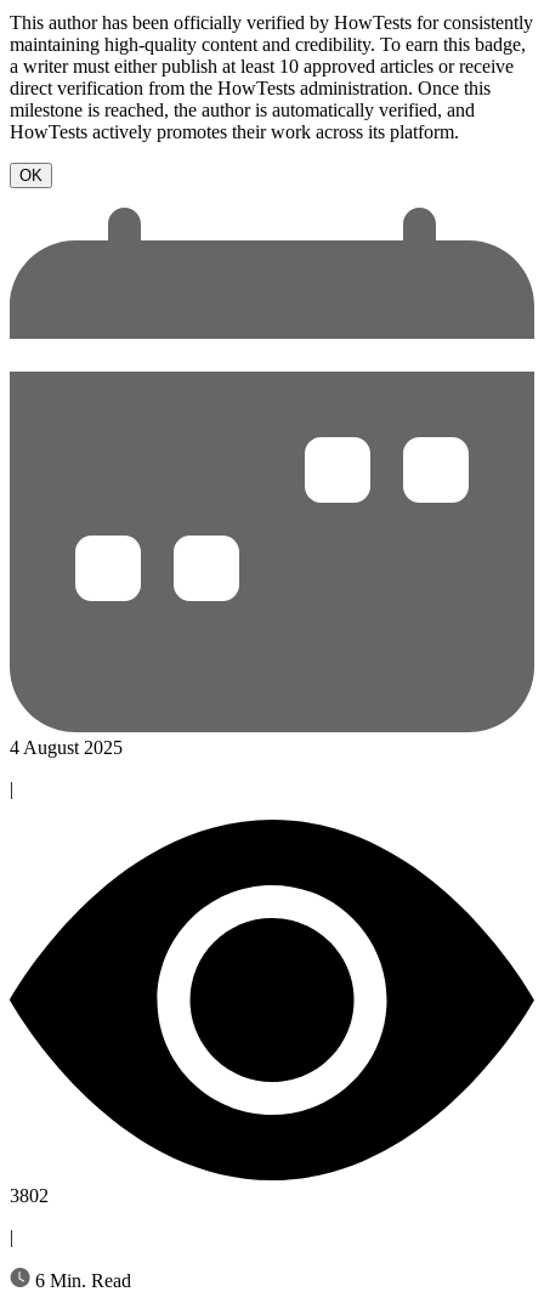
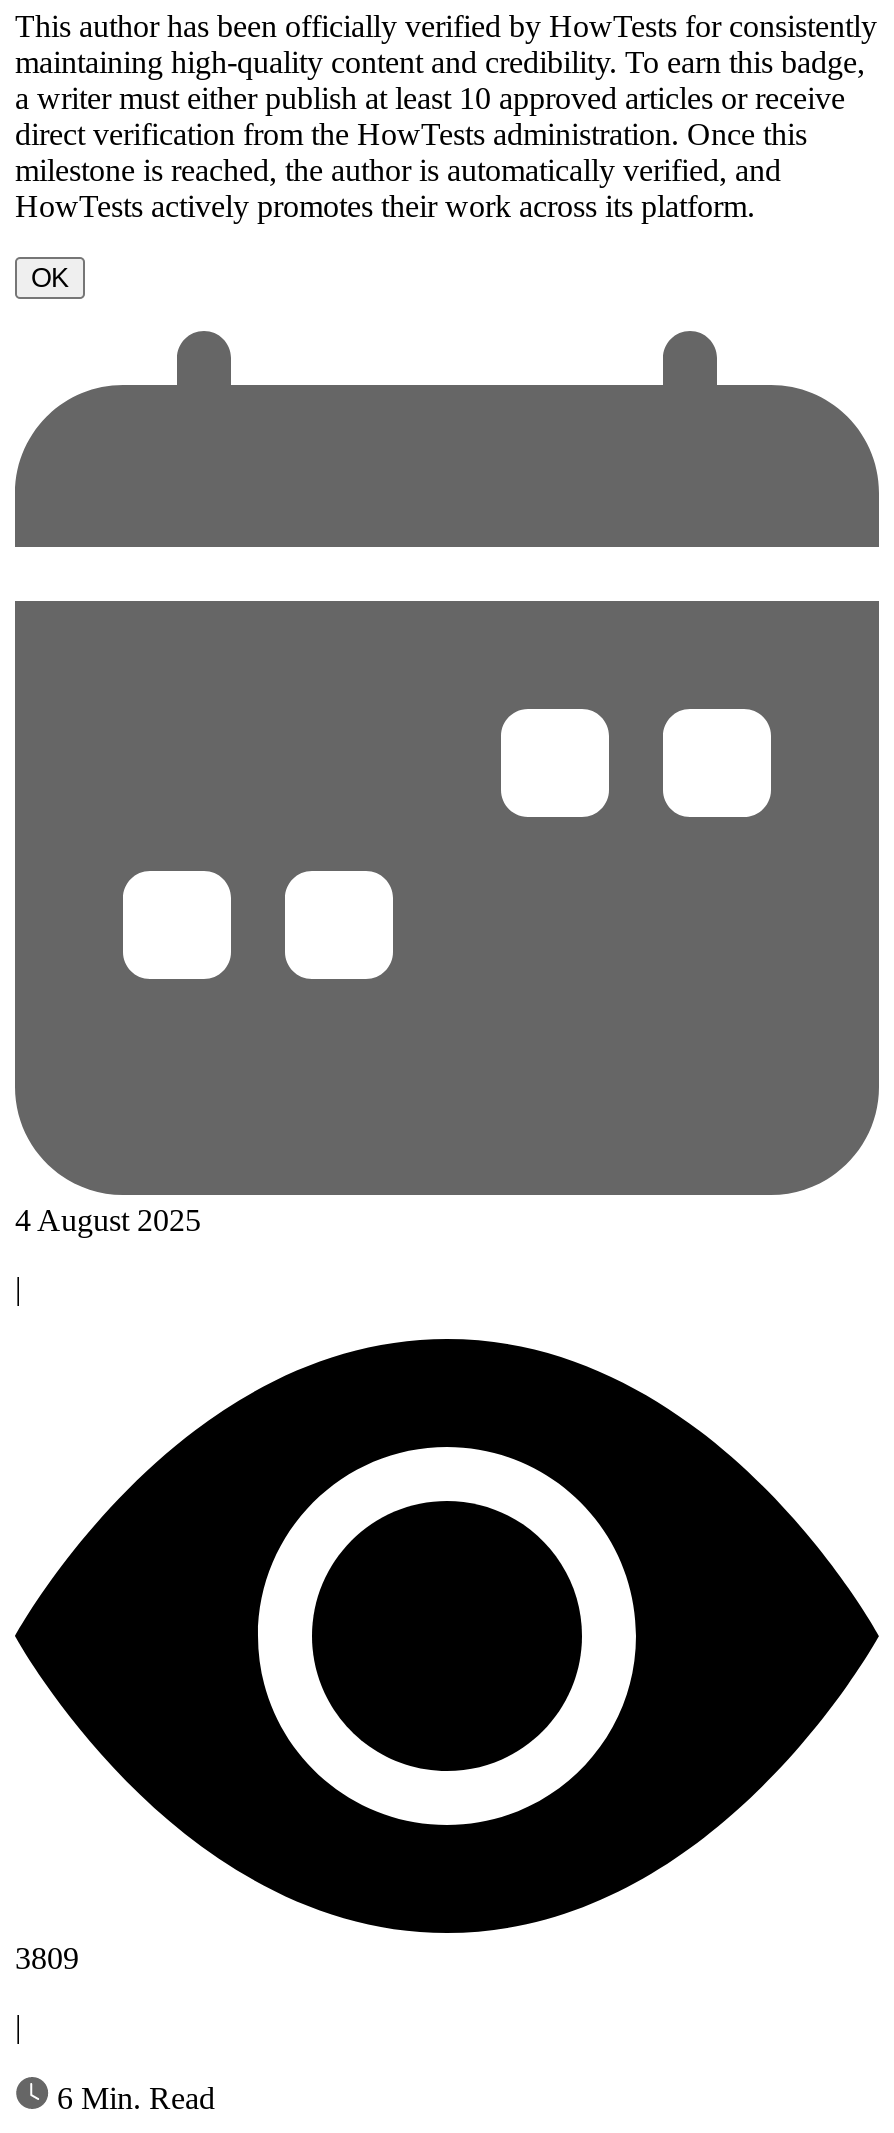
- 3802
+ 3809
